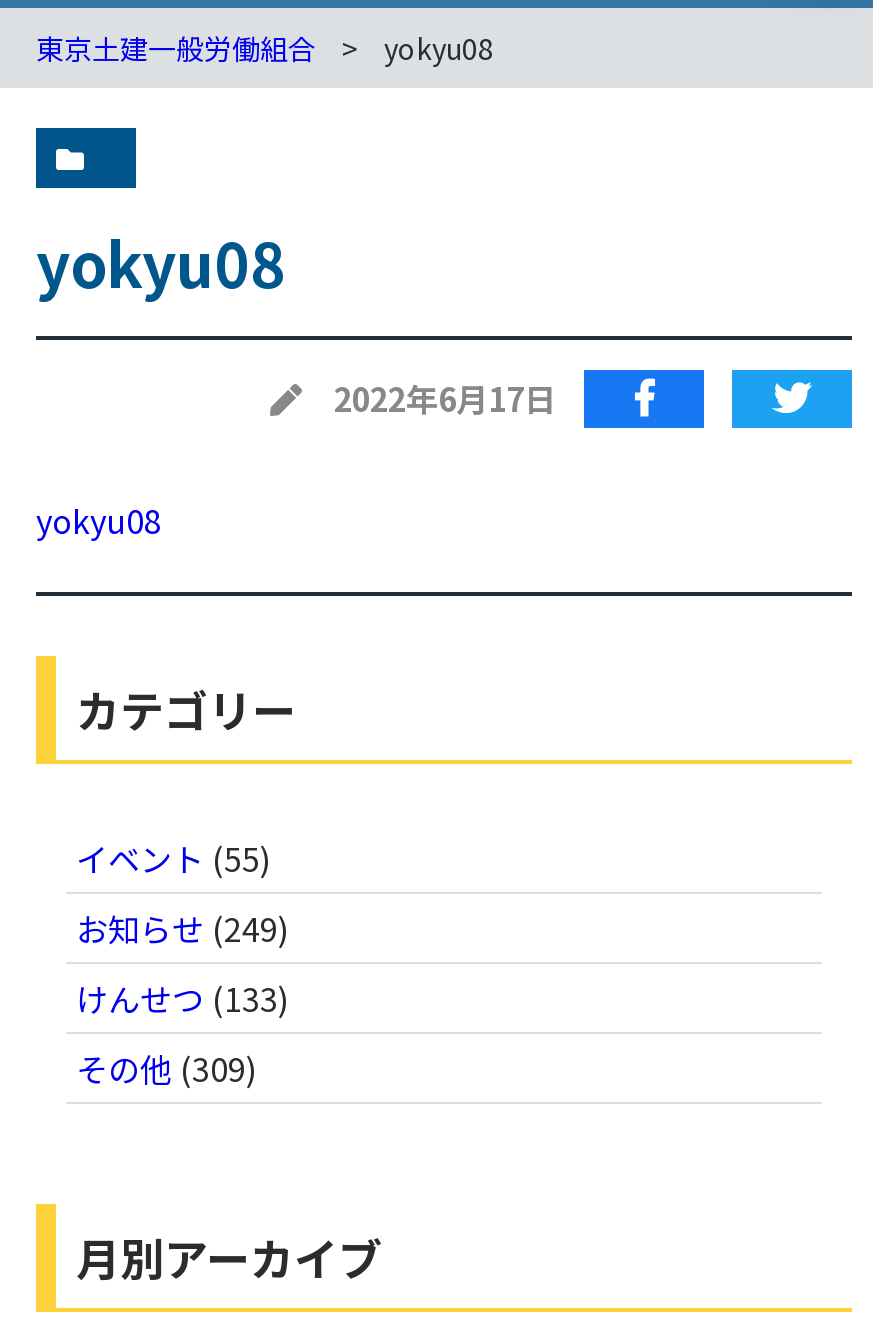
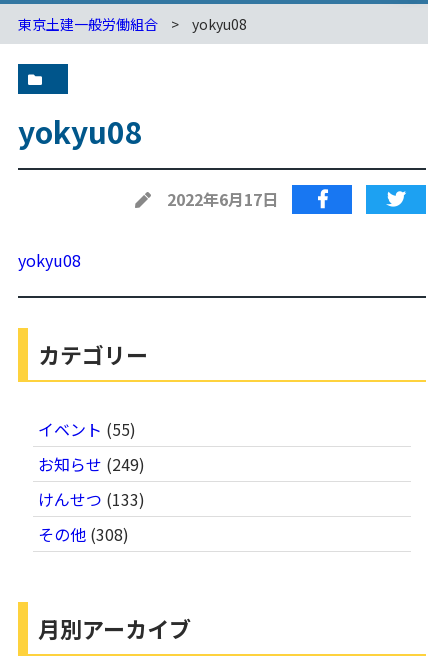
- その他(309)
+ その他(308)
